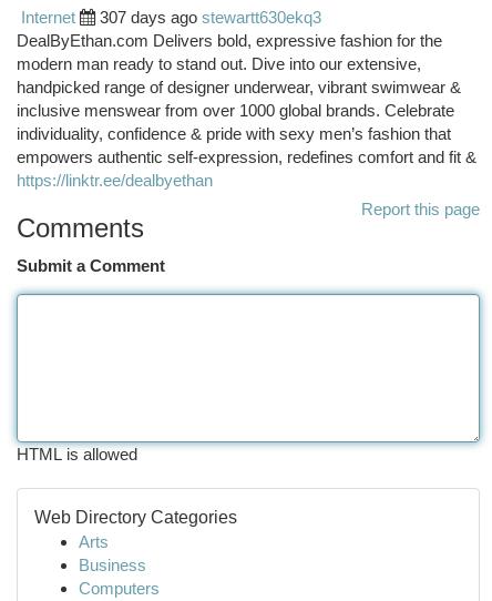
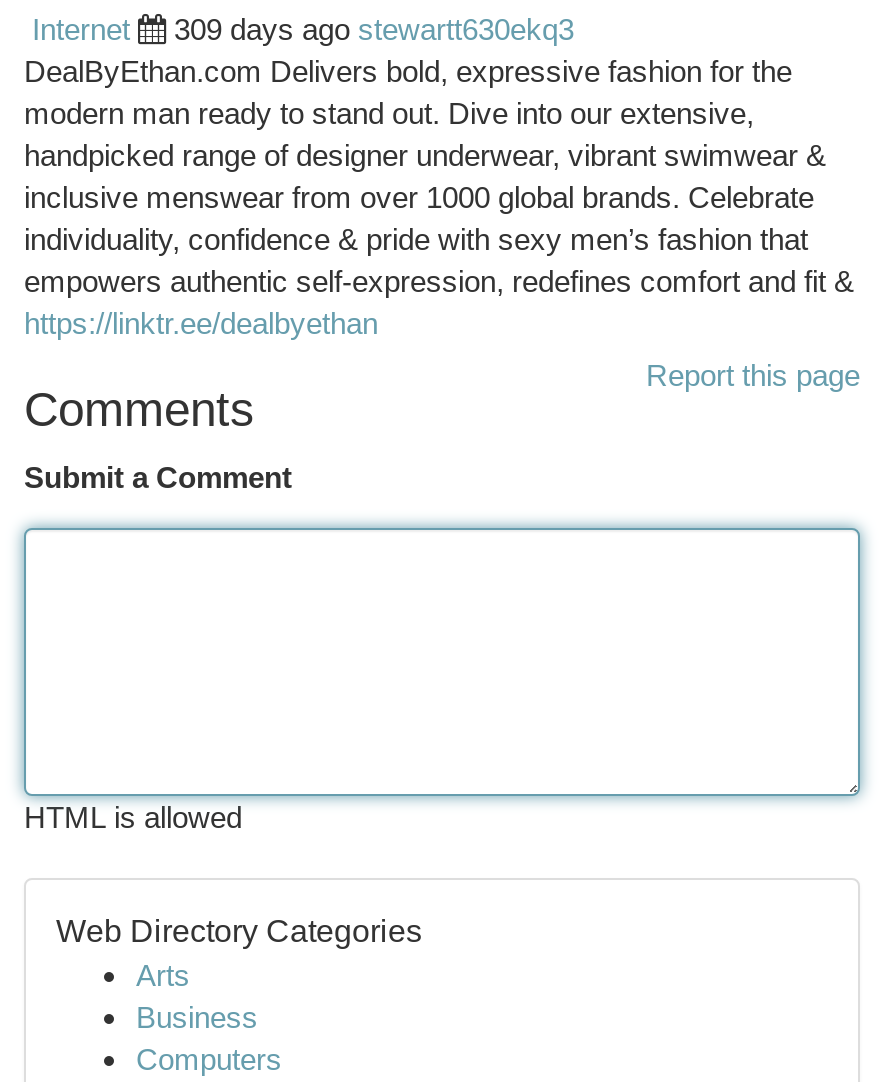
- 307 days ago stewartt630ekq3
+ 309 days ago stewartt630ekq3
